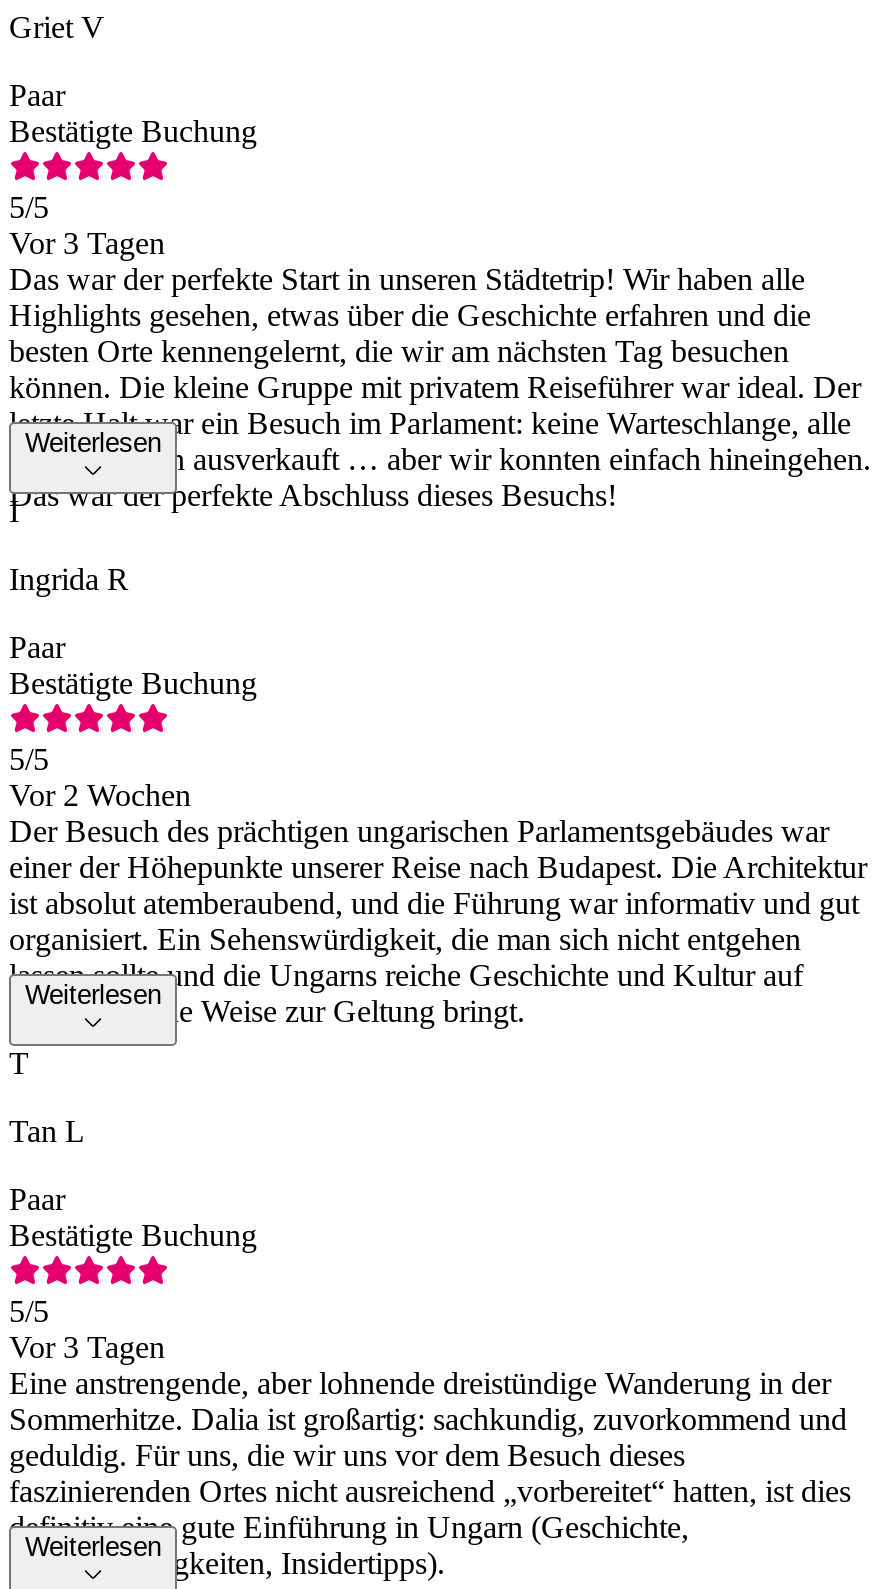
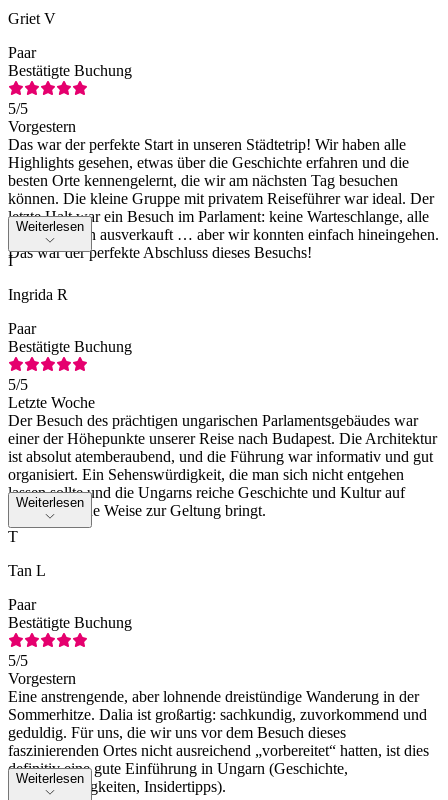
- Vor 3 Tagen
+ Vorgestern

- Vor 2 Wochen
+ Letzte Woche

- Vor 3 Tagen
+ Vorgestern
